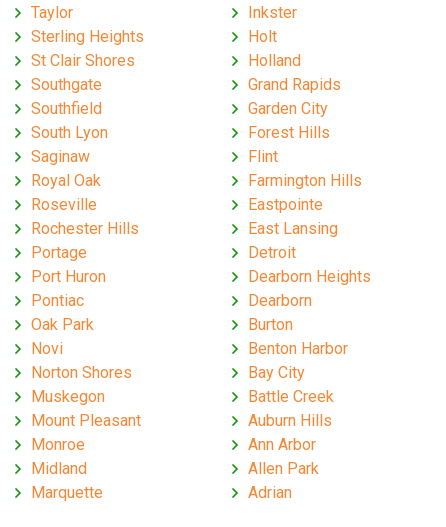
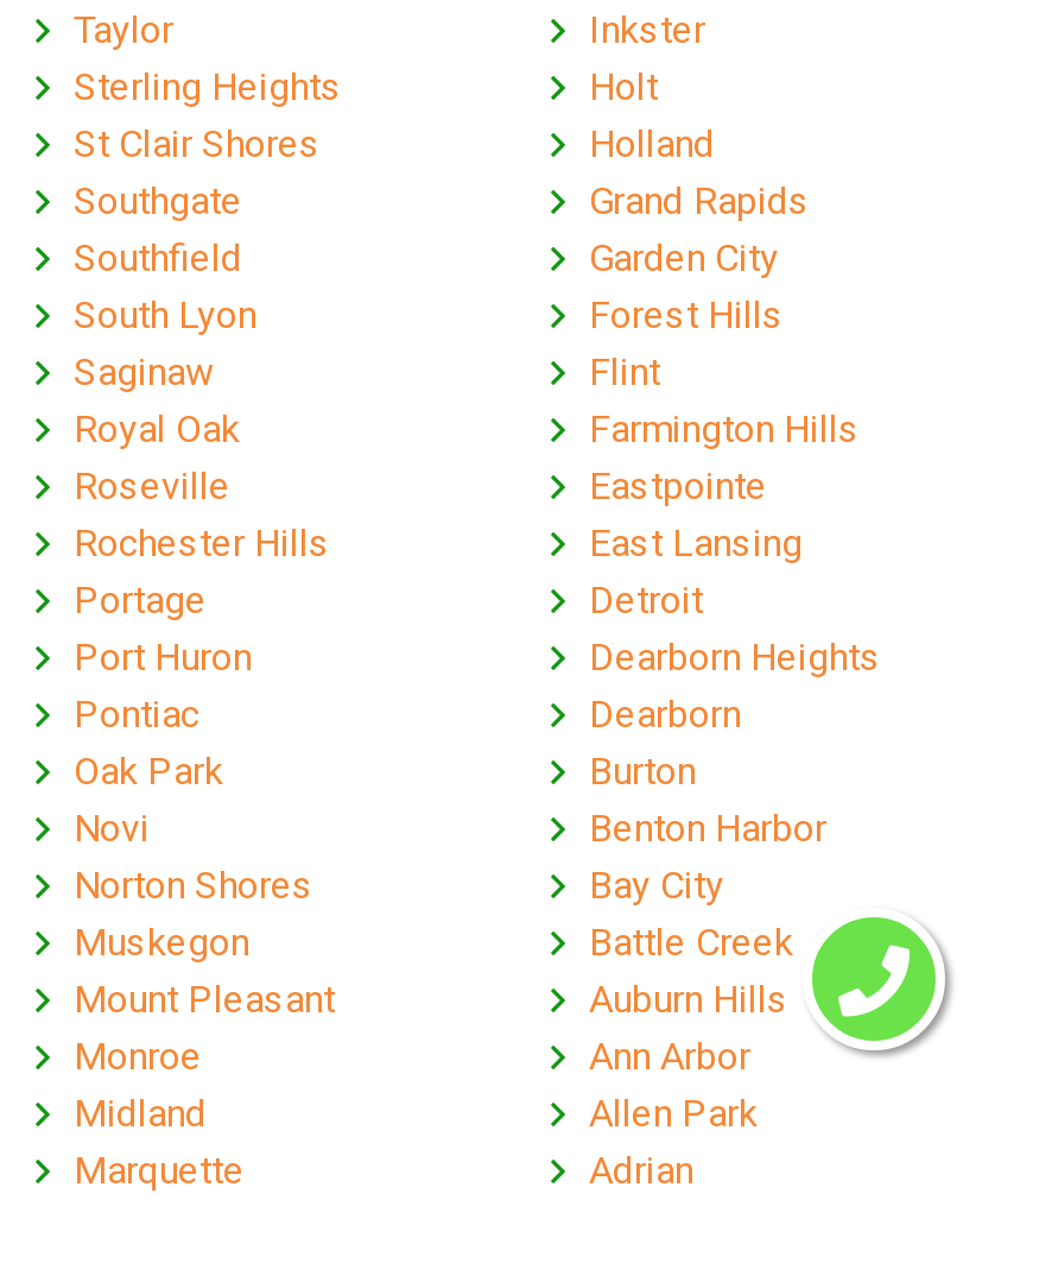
+ [image]
